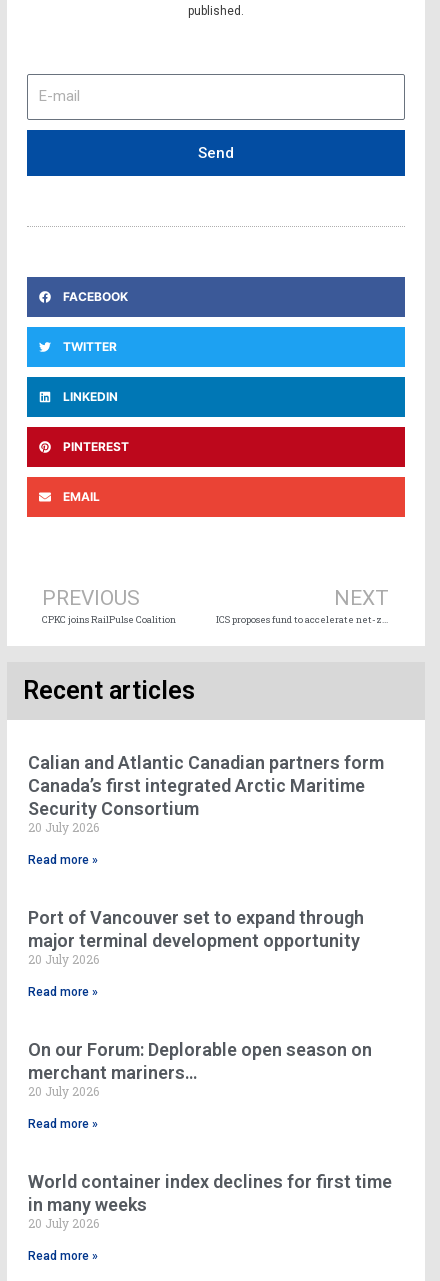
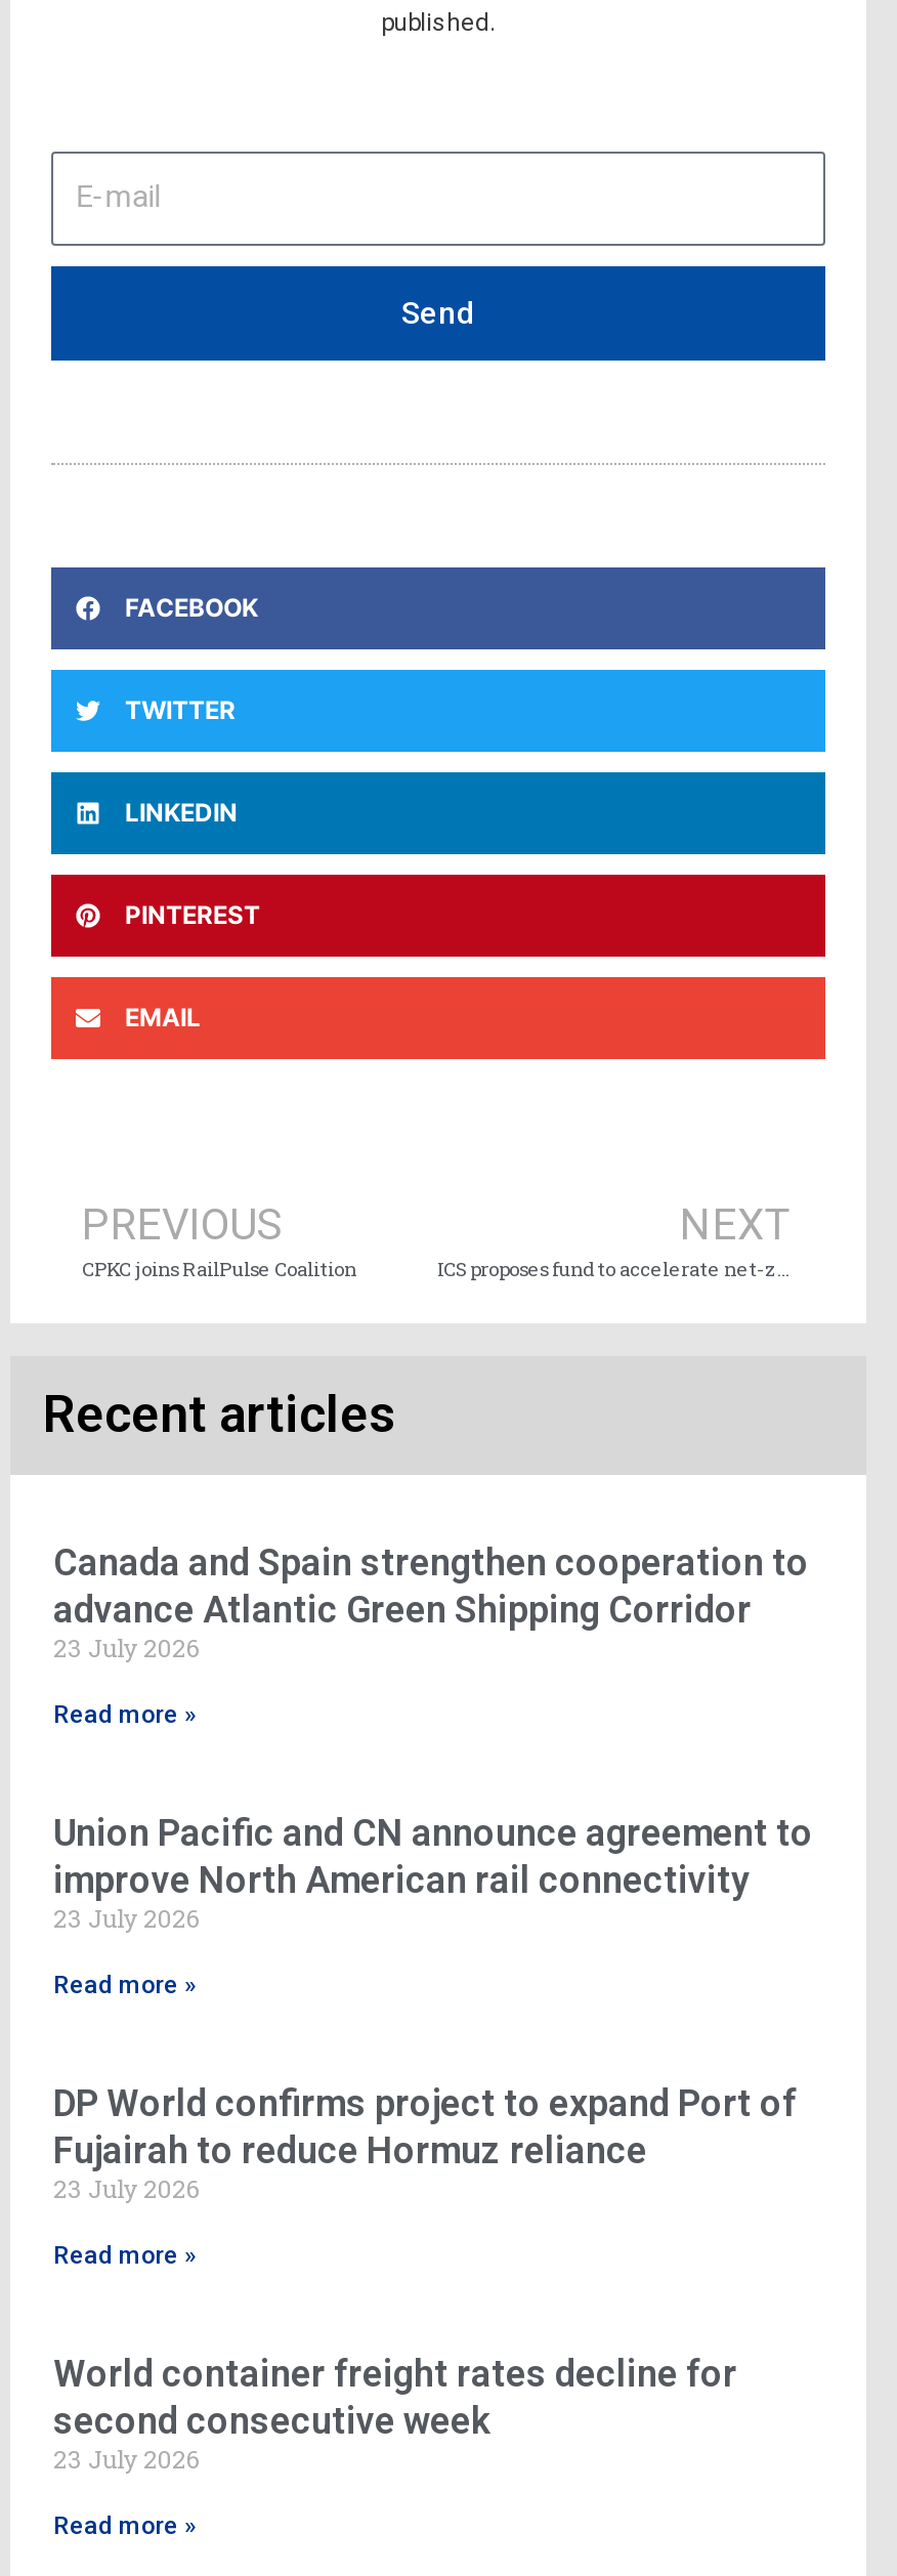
- Calian and Atlantic Canadian partners form
- Canada’s first integrated Arctic Maritime
- Security Consortium
- 20 July 2026
+ Canada and Spain strengthen cooperation to
+ advance Atlantic Green Shipping Corridor
+ 23 July 2026

- Port of Vancouver set to expand through
- major terminal development opportunity
- 20 July 2026
+ Union Pacific and CN announce agreement to
+ improve North American rail connectivity
+ 23 July 2026

- On our Forum: Deplorable open season on
- merchant mariners…
- 20 July 2026
+ DP World confirms project to expand Port of
+ Fujairah to reduce Hormuz reliance
+ 23 July 2026

- World container index declines for first time
- in many weeks
- 20 July 2026
+ World container freight rates decline for
+ second consecutive week
+ 23 July 2026
